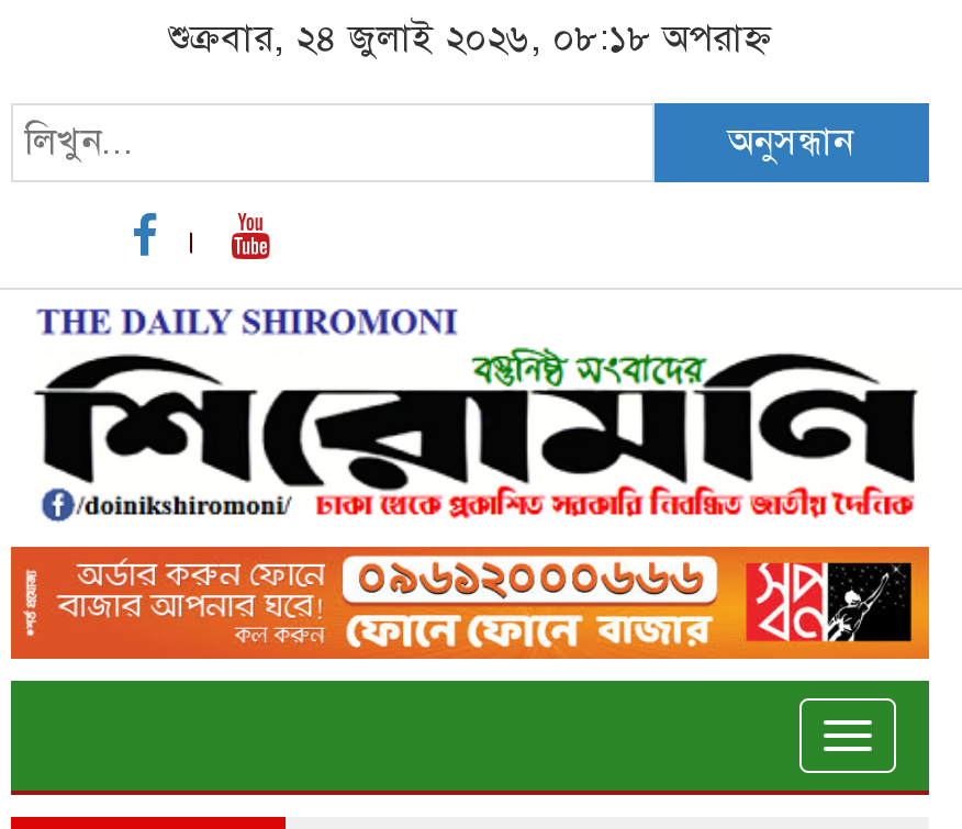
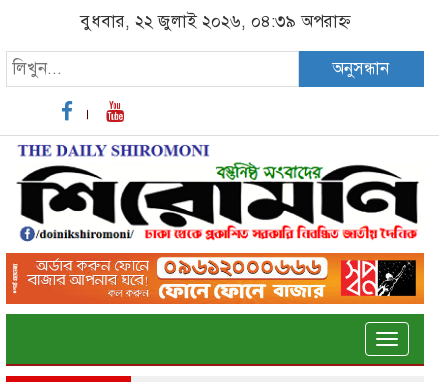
- শুক্রবার, ২৪ জুলাই ২০২৬, ০৮:১৮ অপরাহ্ন
+ বুধবার, ২২ জুলাই ২০২৬, ০৪:৩৯ অপরাহ্ন
